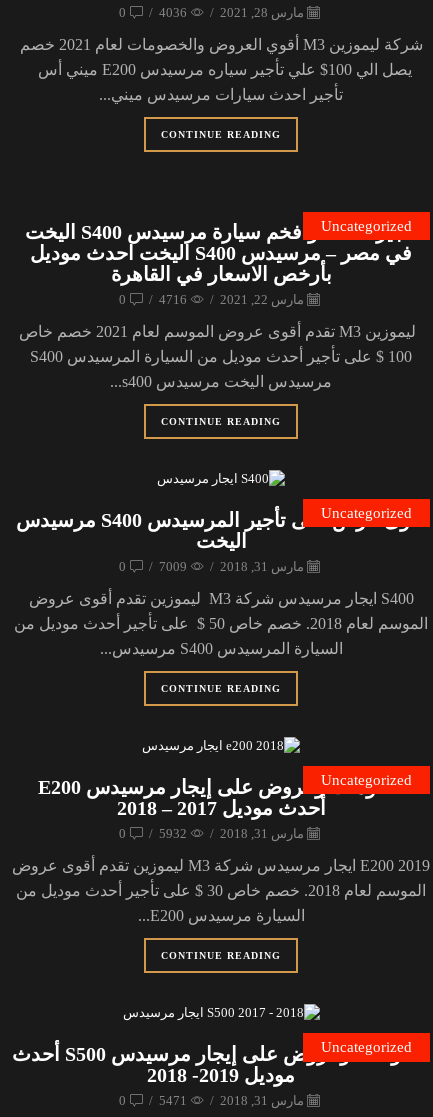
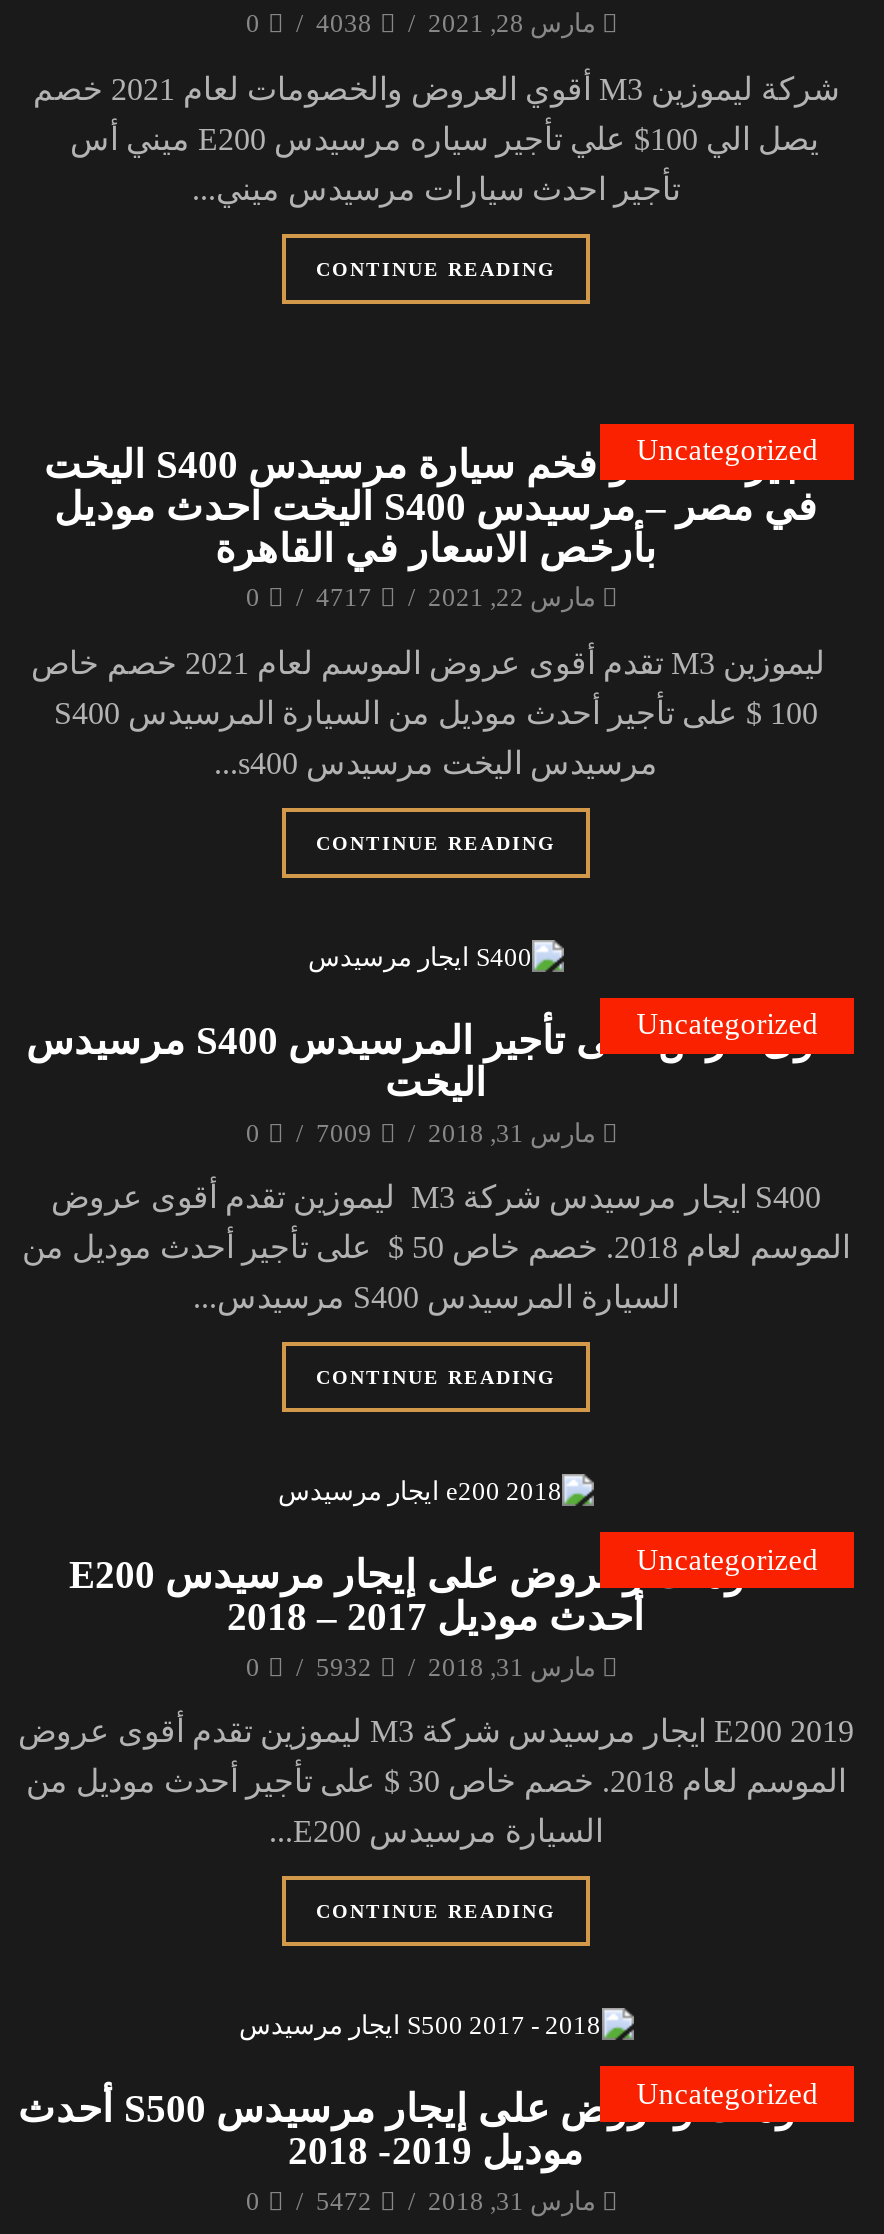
- 4036
+ 4038

- 4716
+ 4717

- 5471
+ 5472
